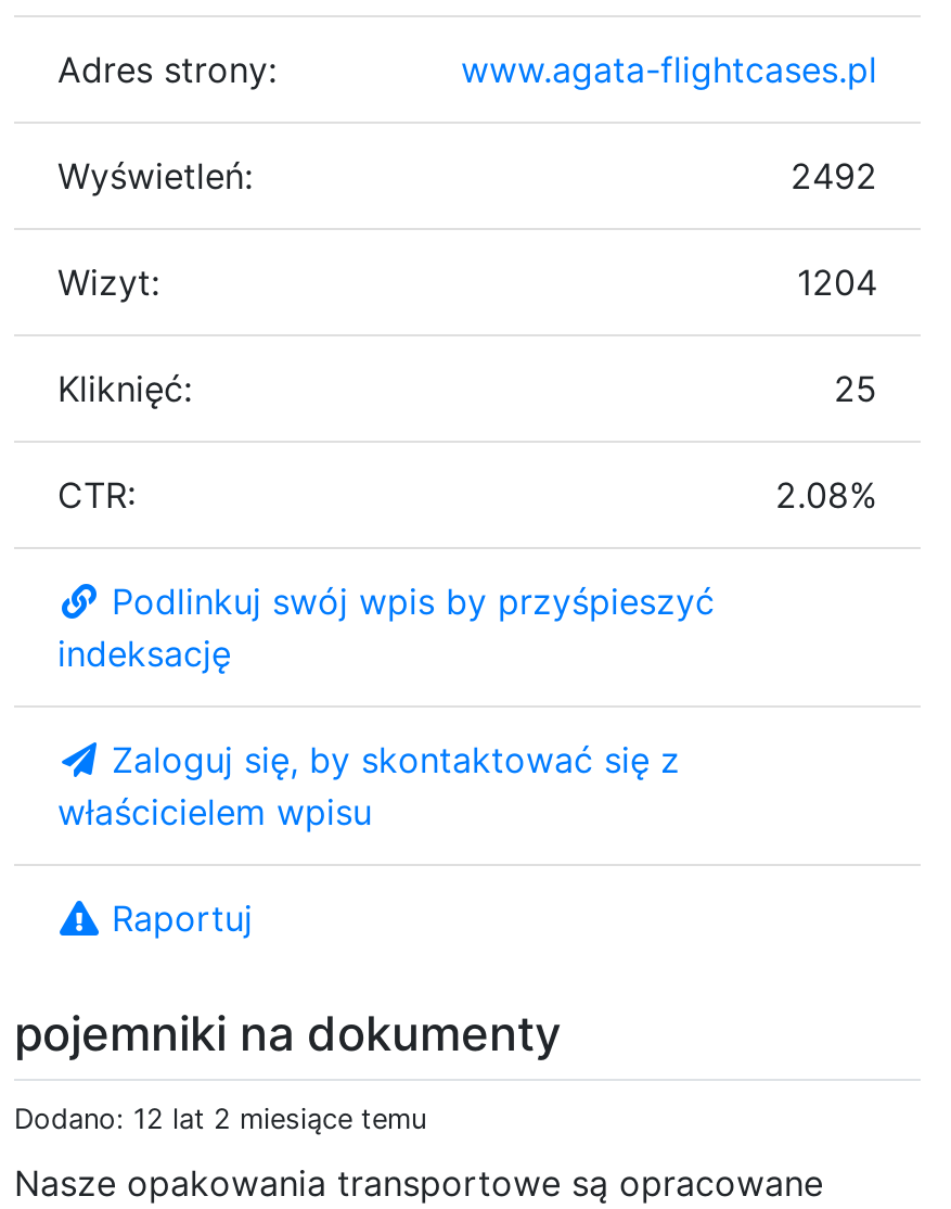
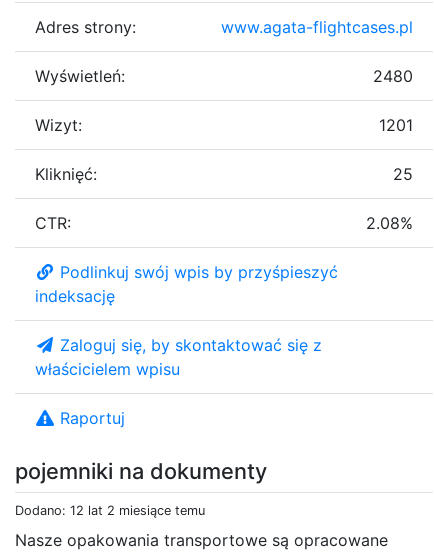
- 2492
+ 2480

- 1204
+ 1201
